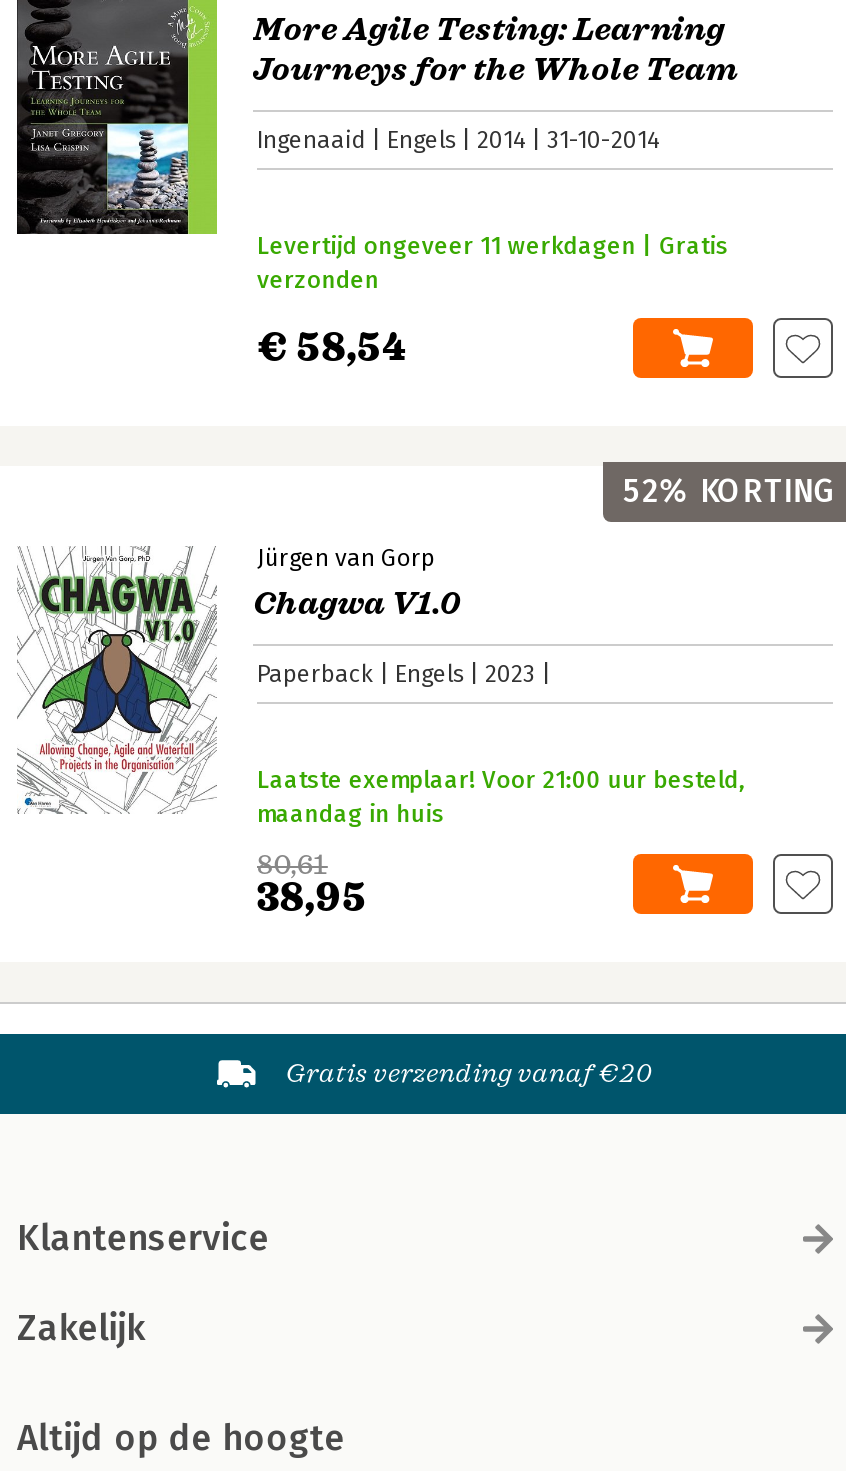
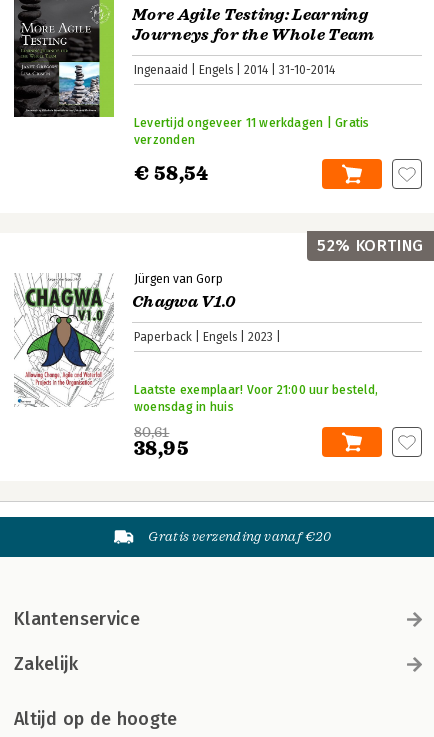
- maandag in huis
+ woensdag in huis
